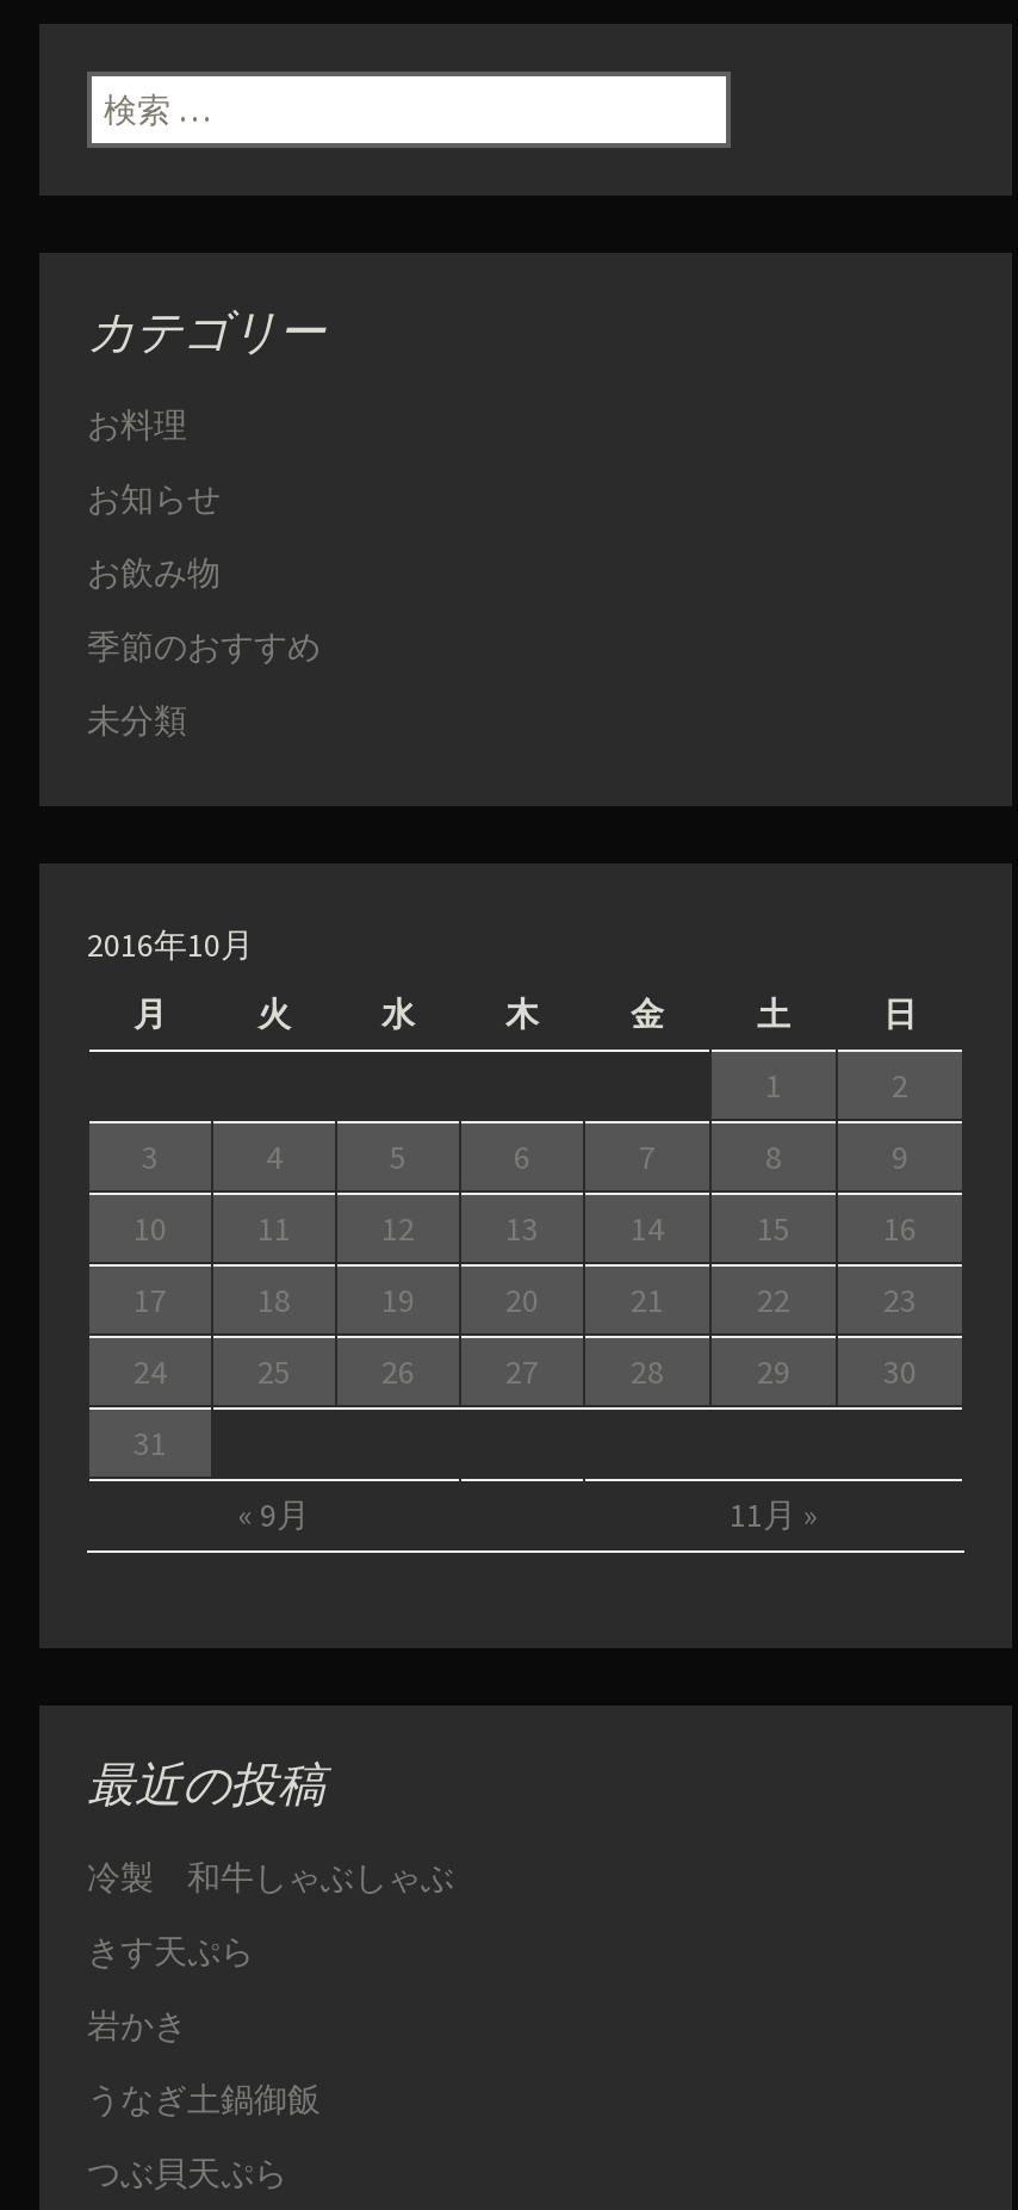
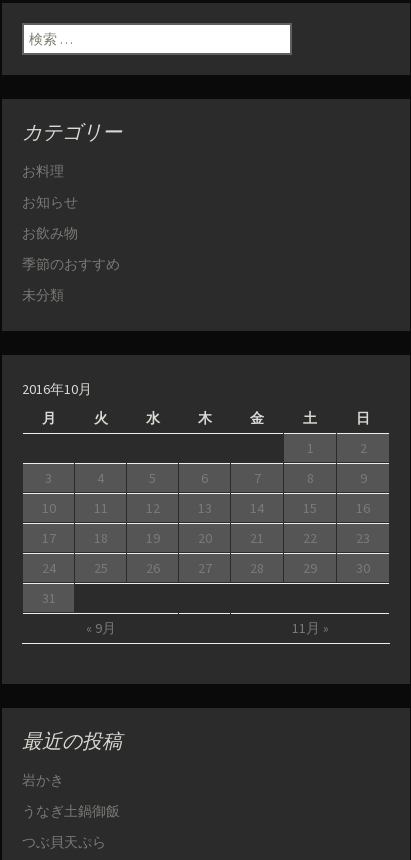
- 冷製 和牛しゃぶしゃぶ
- きす天ぷら
